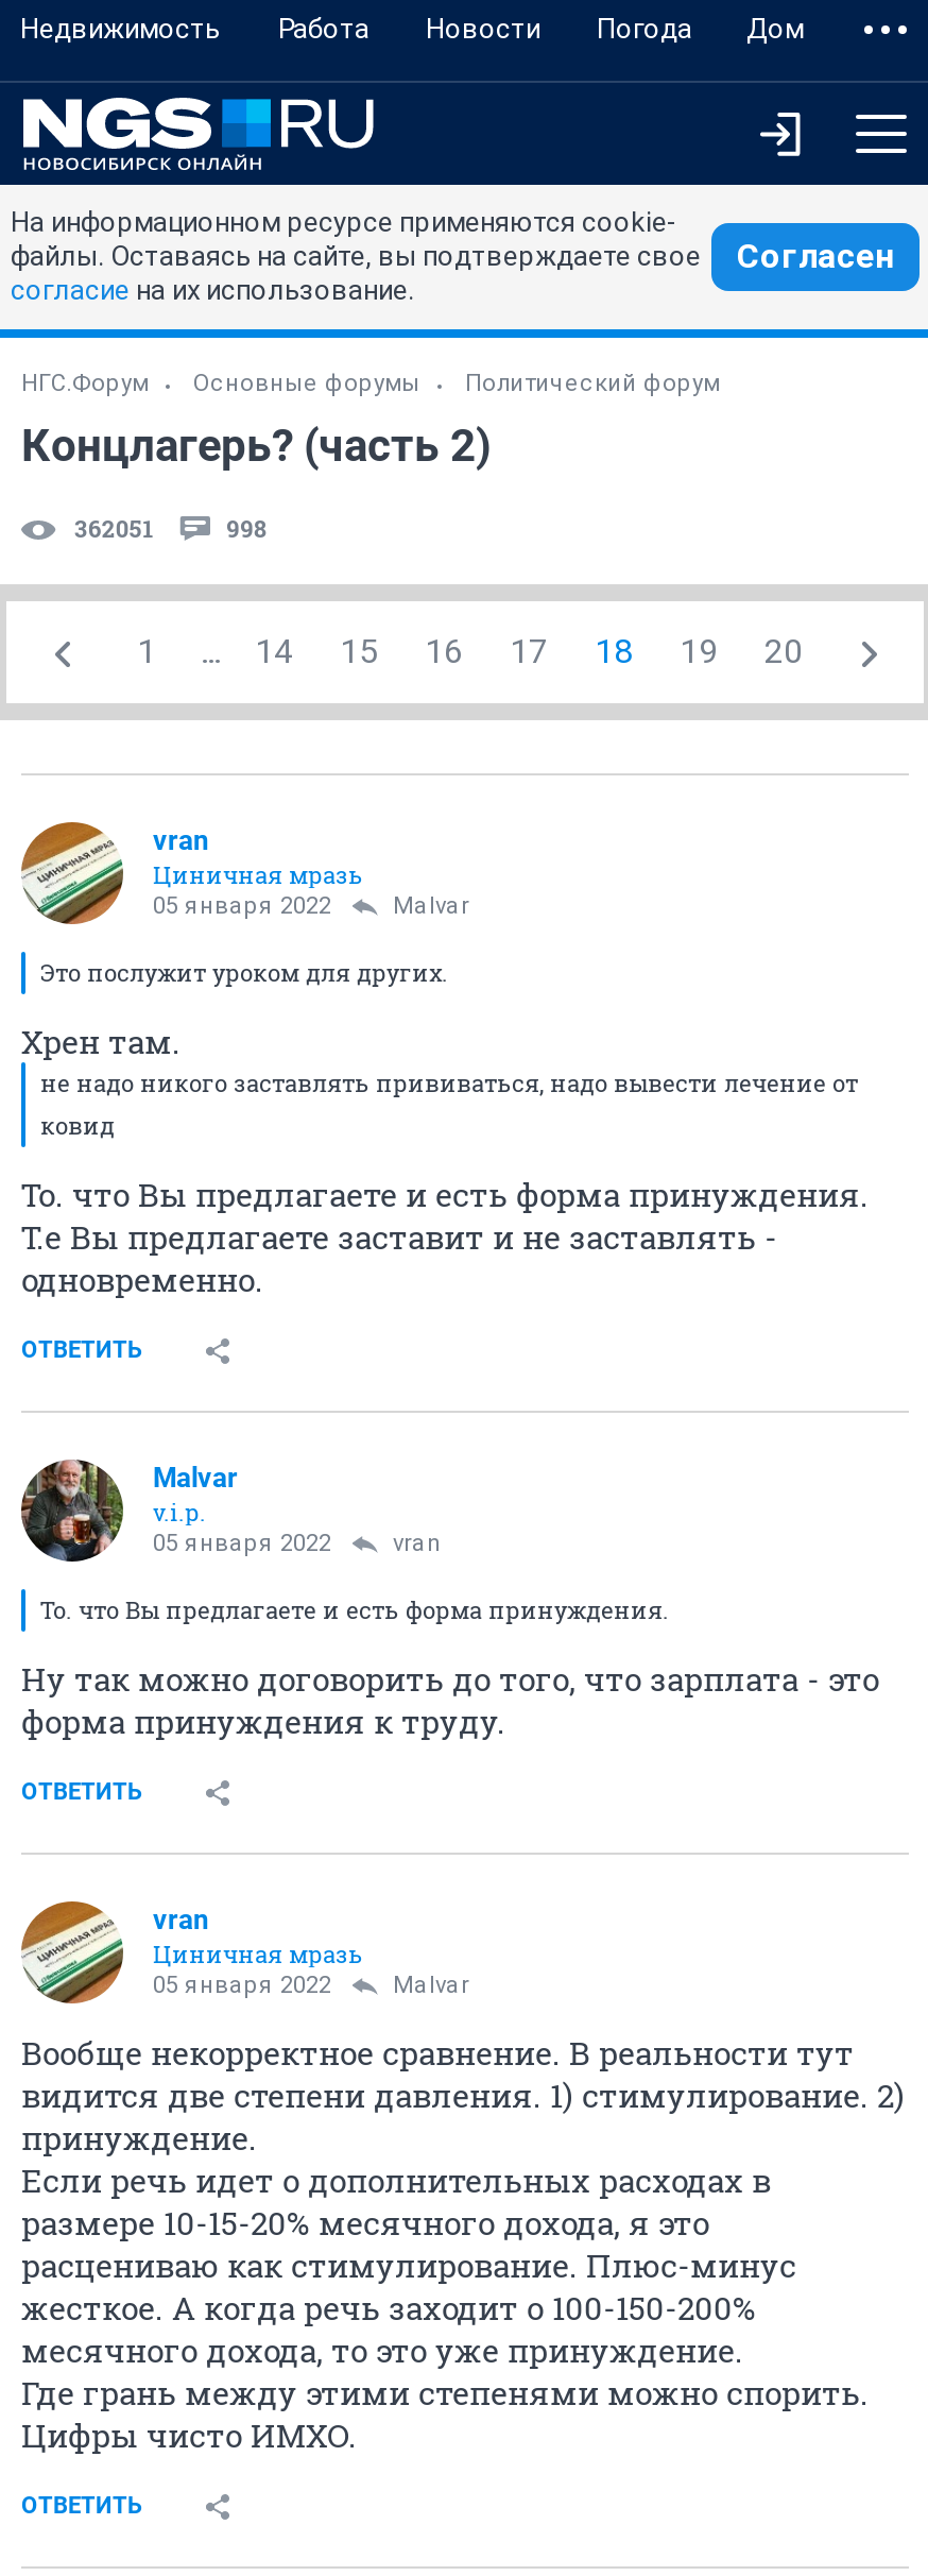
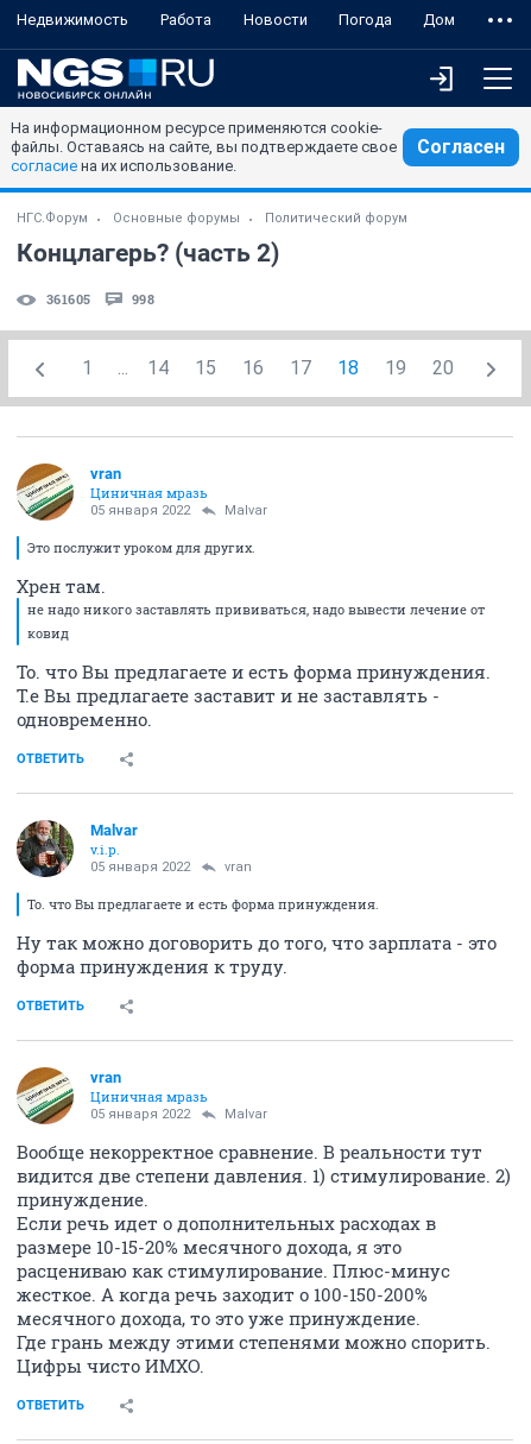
- 362051
+ 361605
